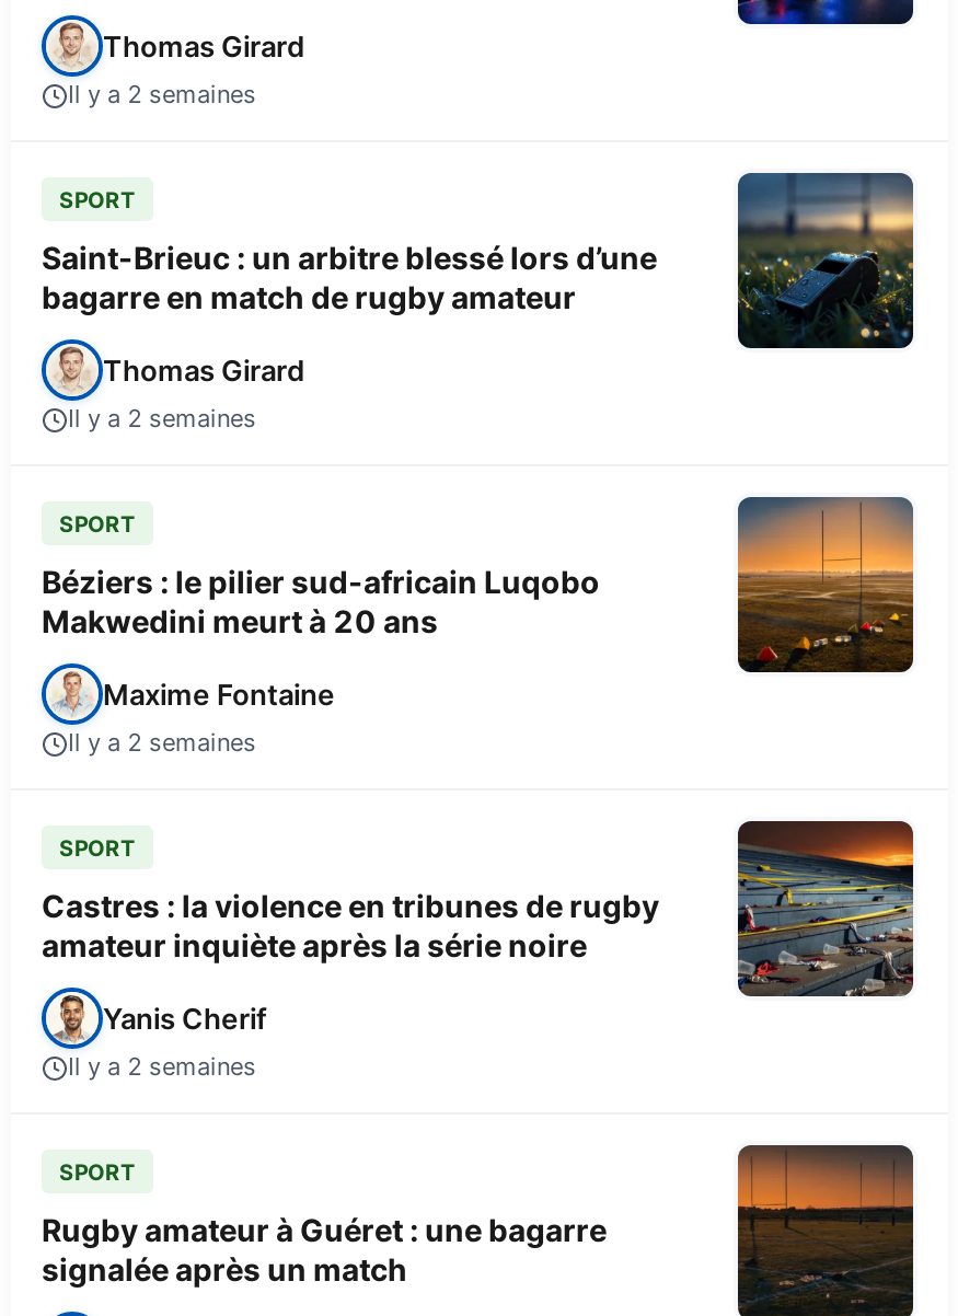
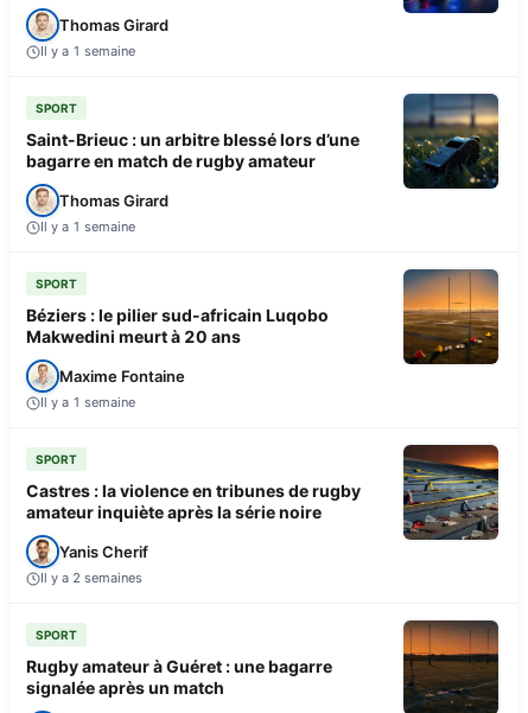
- Il y a 2 semaines
+ Il y a 1 semaine

- Il y a 2 semaines
+ Il y a 1 semaine

- Il y a 2 semaines
+ Il y a 1 semaine
